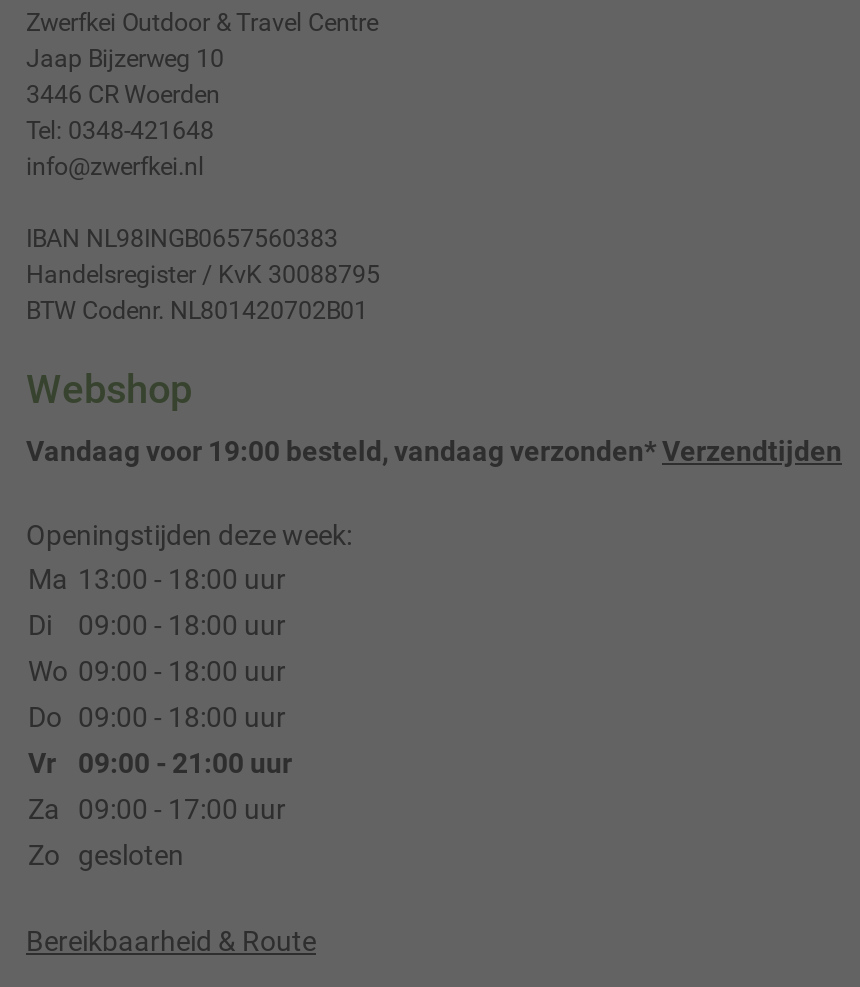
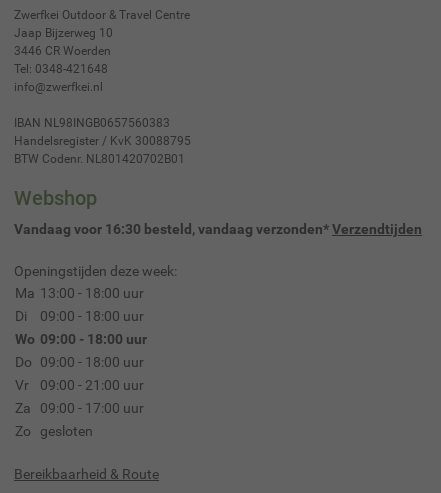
- Vandaag voor 19:00 besteld, vandaag verzonden* Verzendtijden
+ Vandaag voor 16:30 besteld, vandaag verzonden* Verzendtijden
